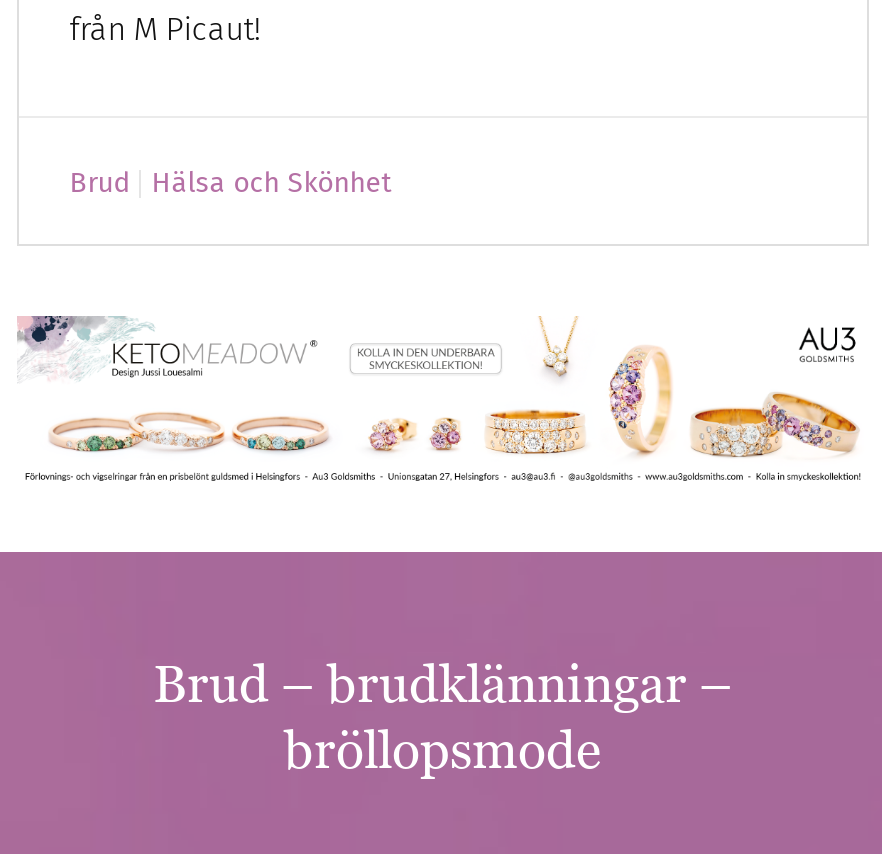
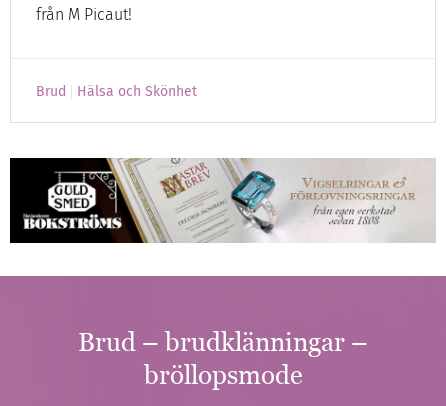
- [image]
+ [image]
